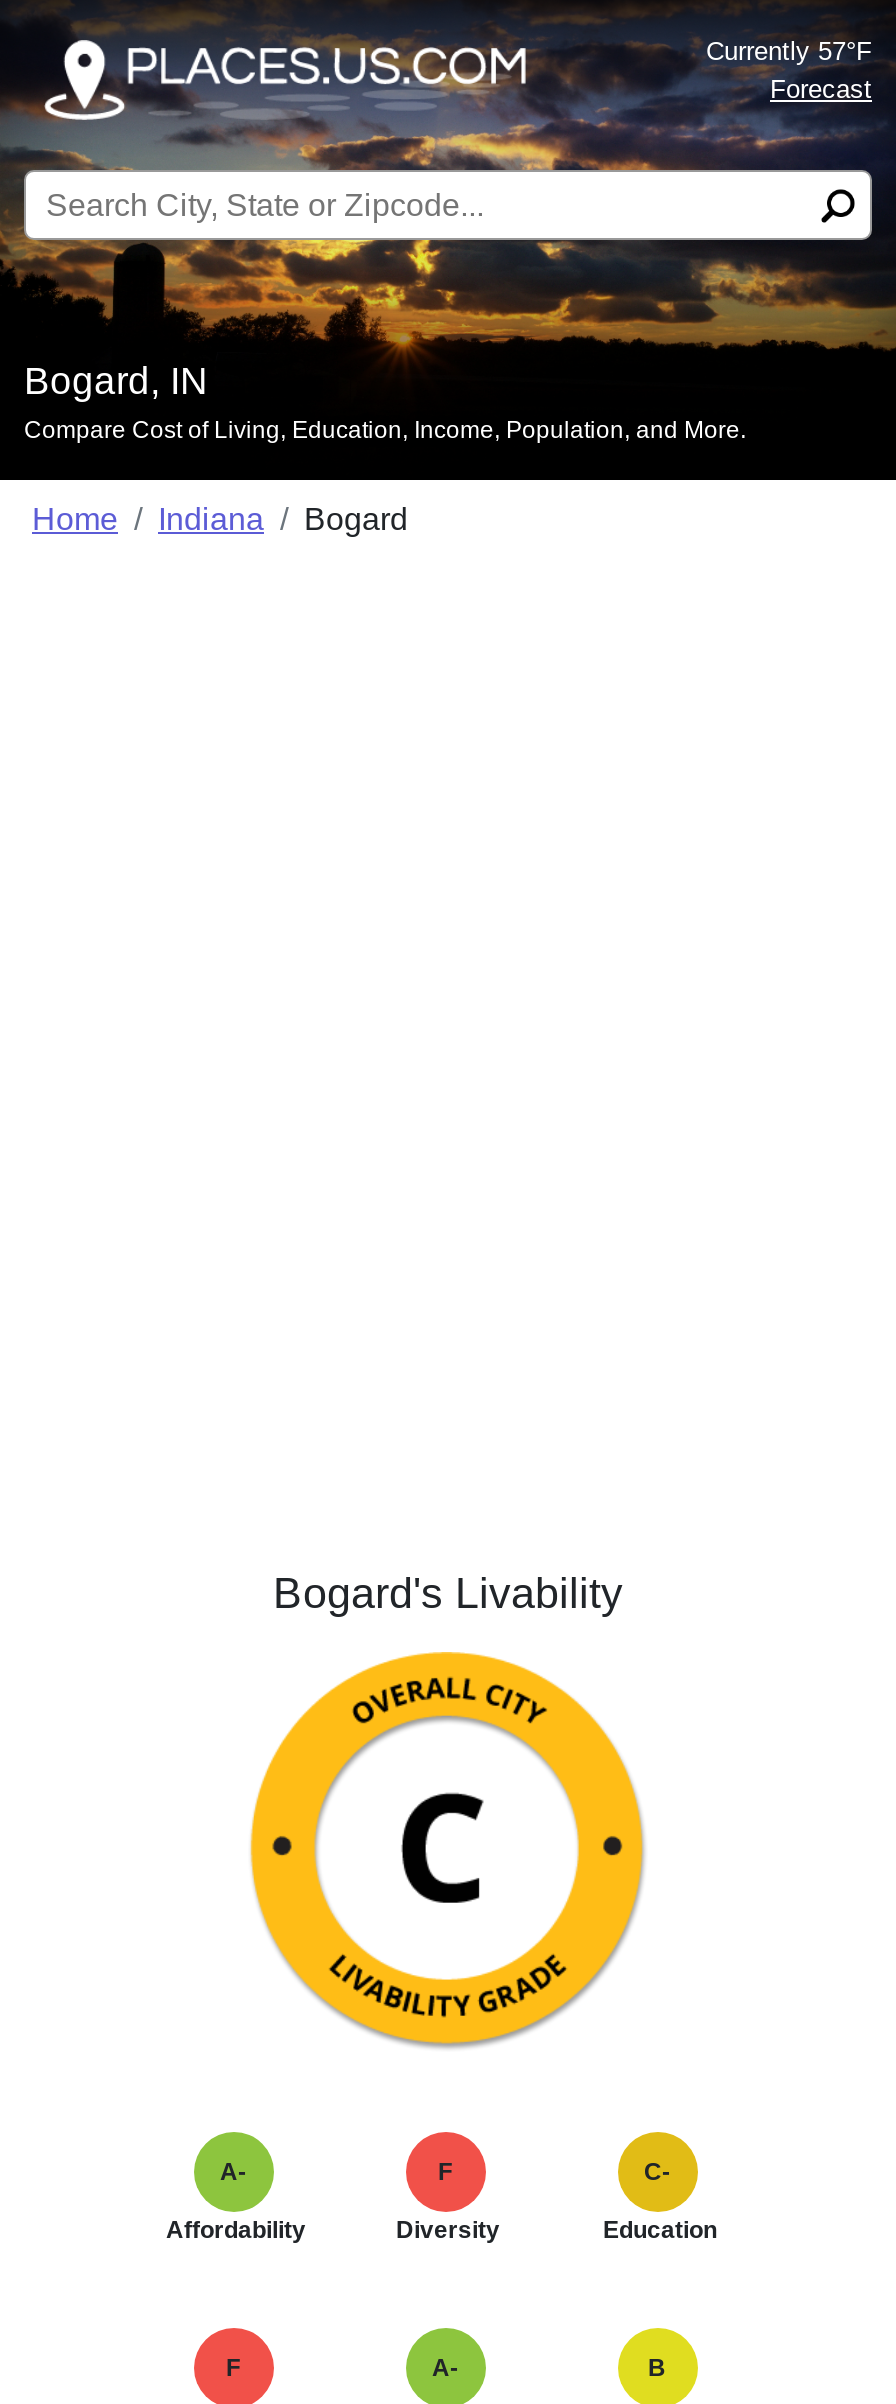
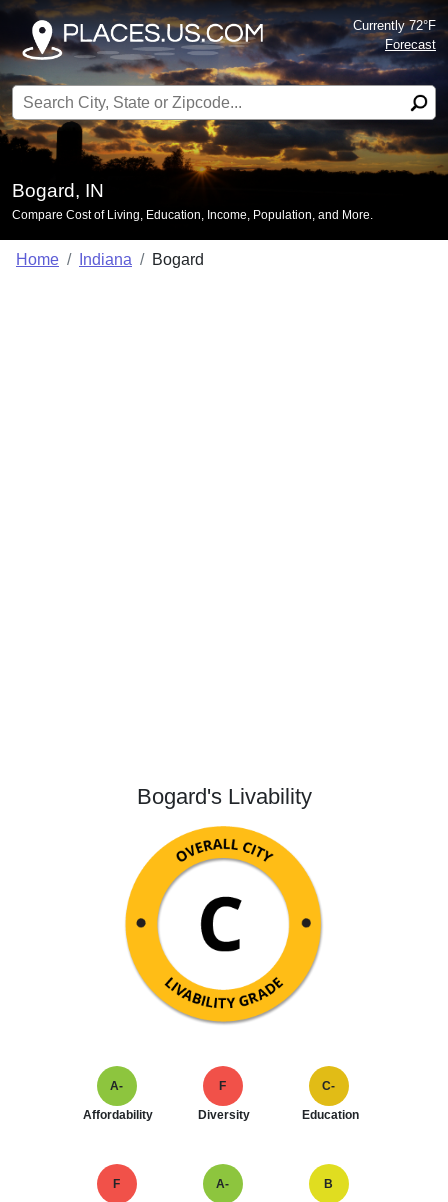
- Currently 57°F
+ Currently 72°F
